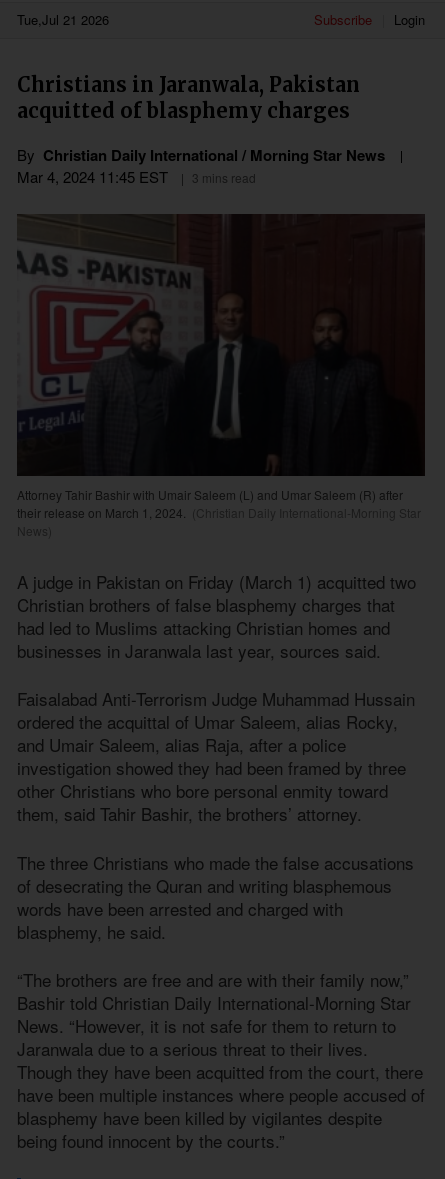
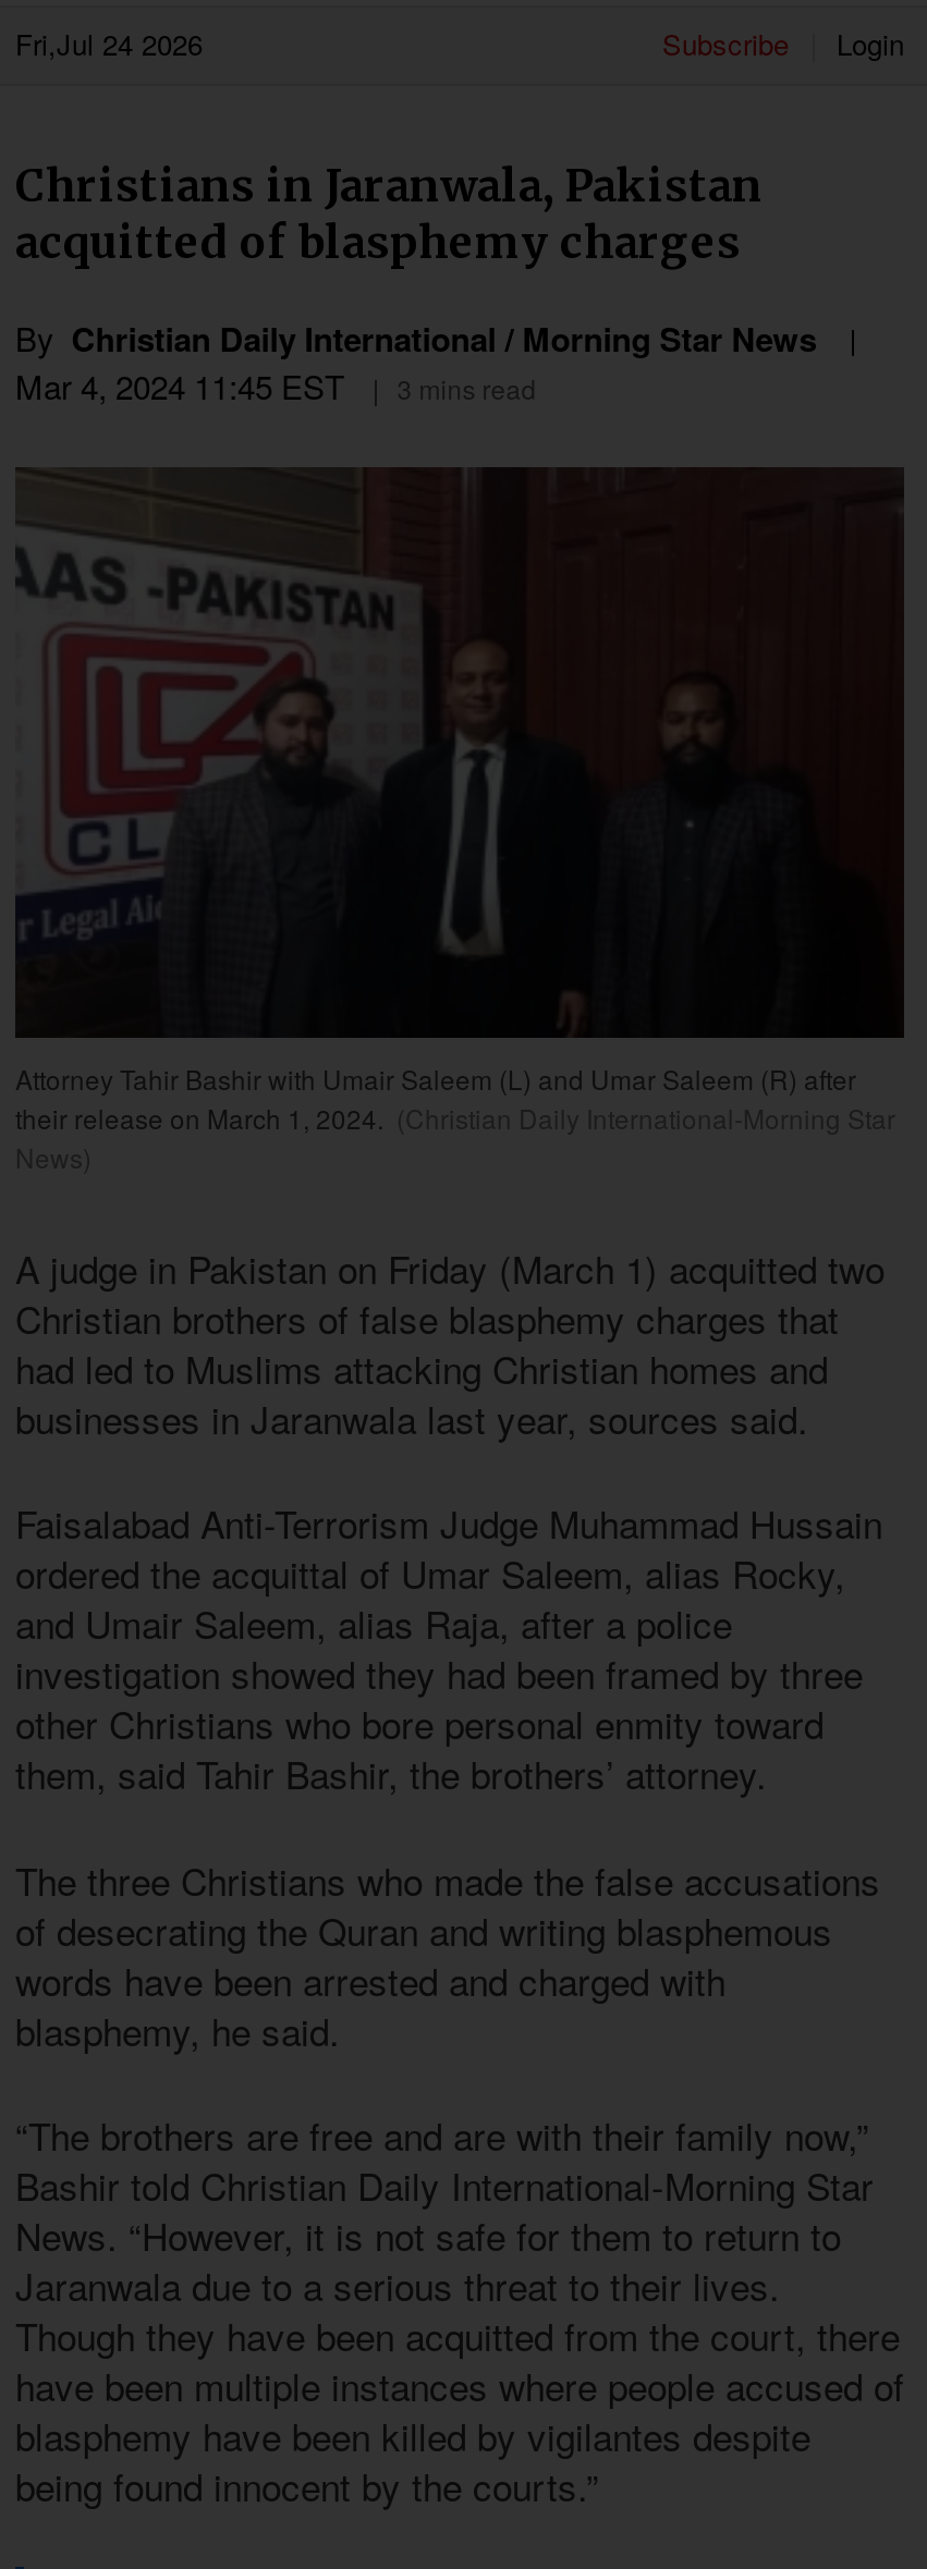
- Tue,Jul 21 2026
+ Fri,Jul 24 2026
